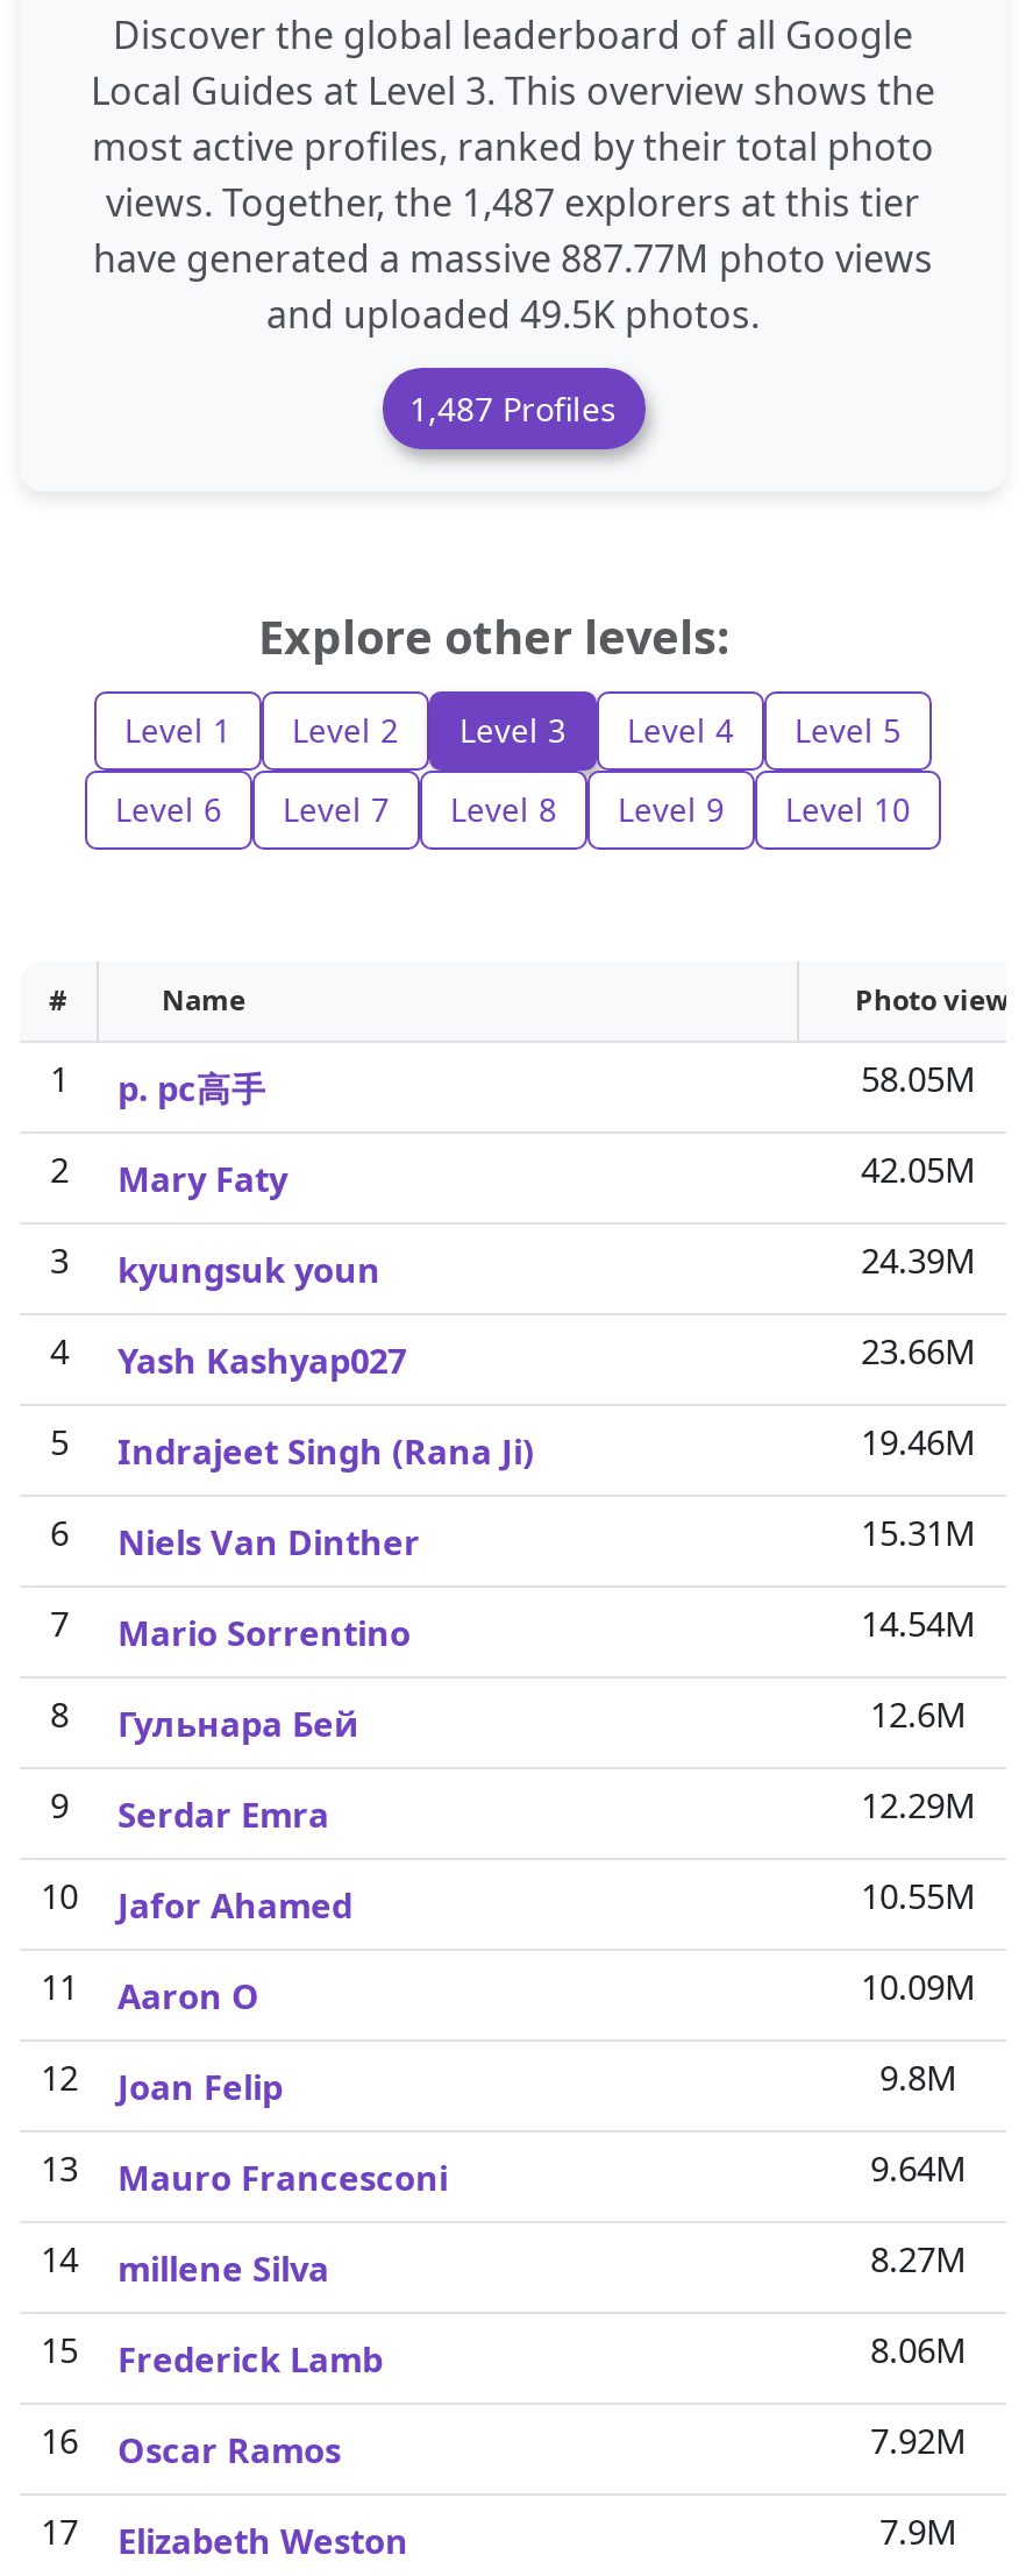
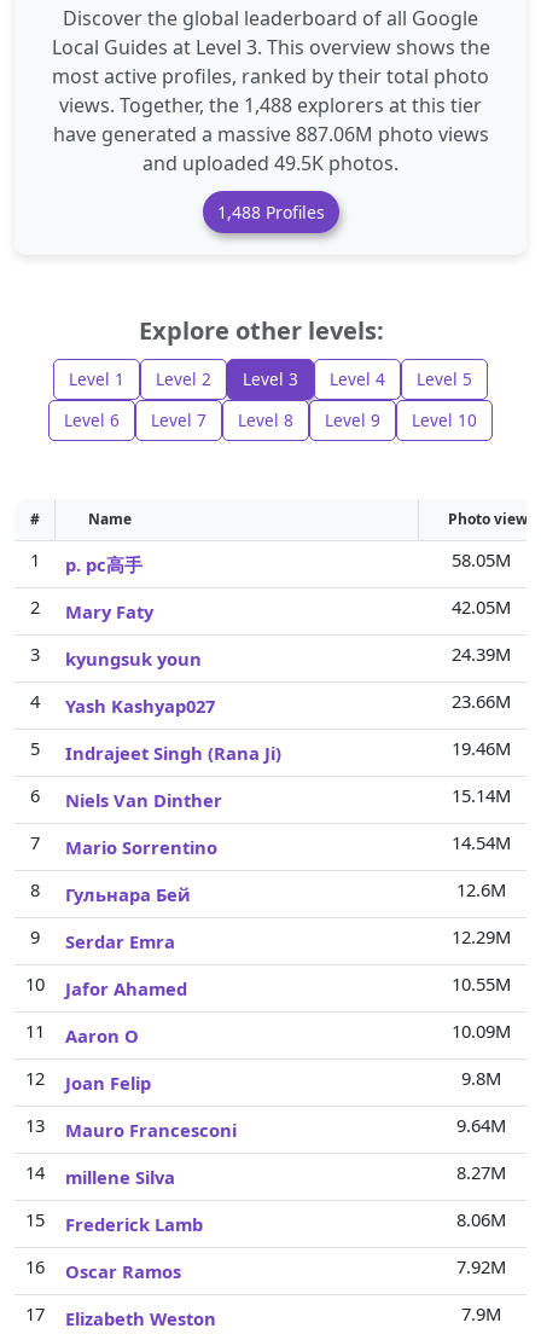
- views. Together, the 1,487 explorers at this tier
+ views. Together, the 1,488 explorers at this tier

- have generated a massive 887.77M photo views
+ have generated a massive 887.06M photo views

- 1,487 Profiles
+ 1,488 Profiles

- 15.31M
+ 15.14M
